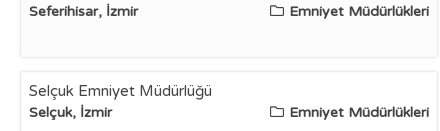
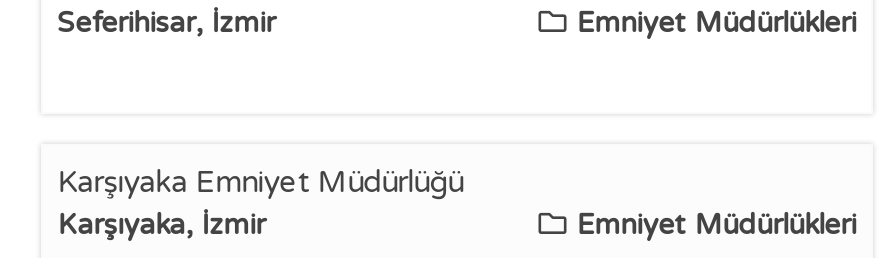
- Selçuk Emniyet Müdürlüğü
+ Karşıyaka Emniyet Müdürlüğü

- Selçuk, İzmir
+ Karşıyaka, İzmir
